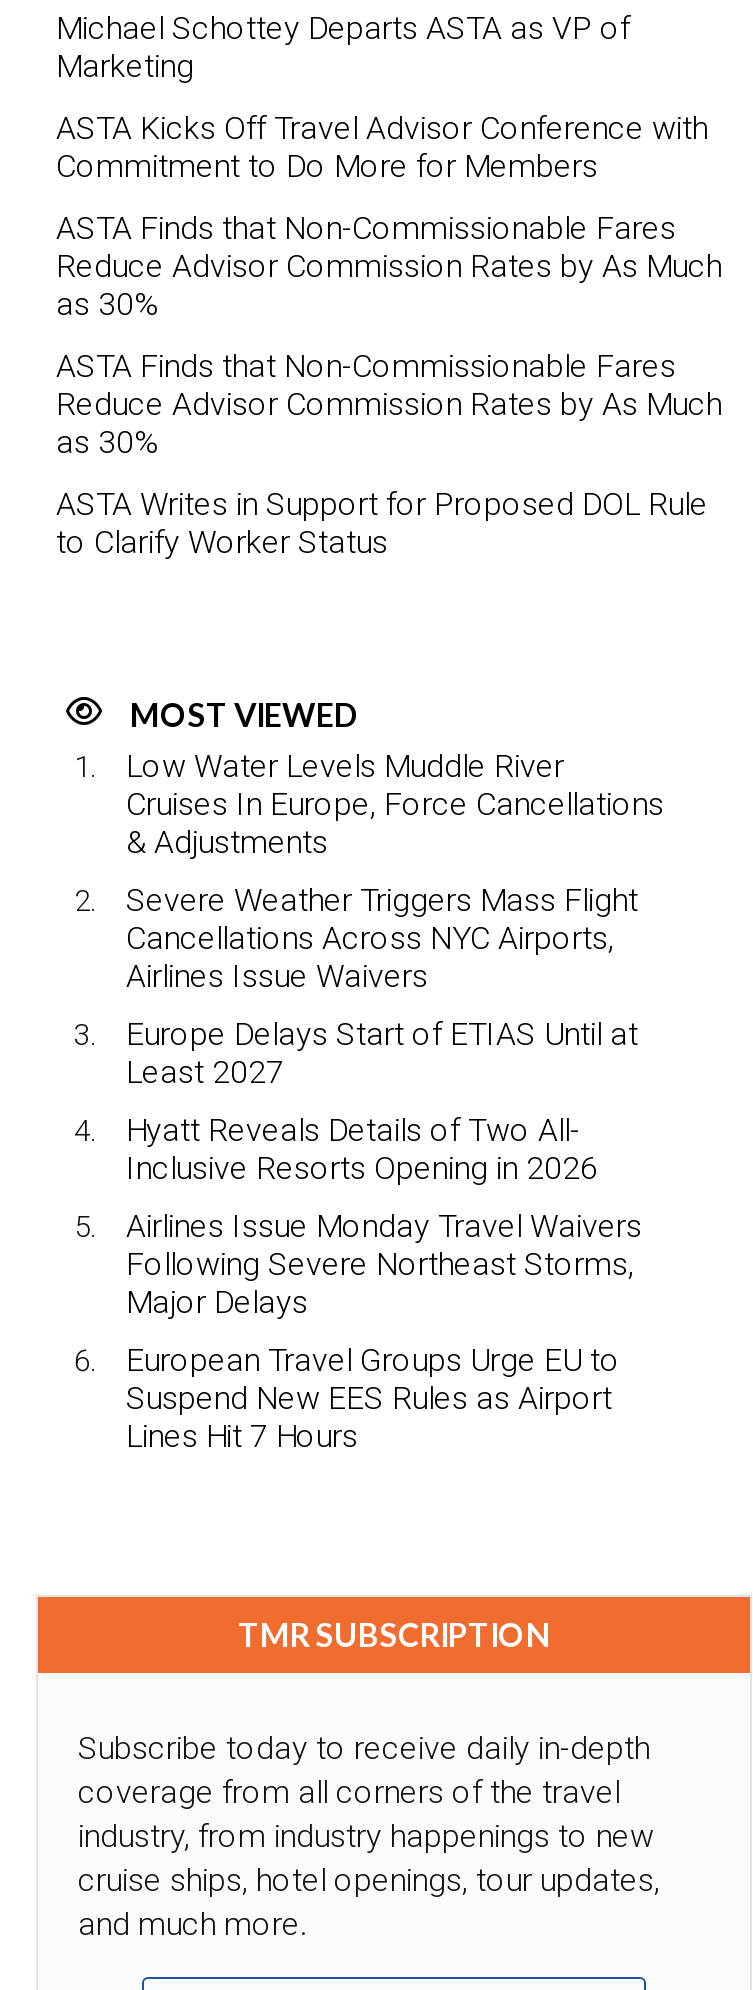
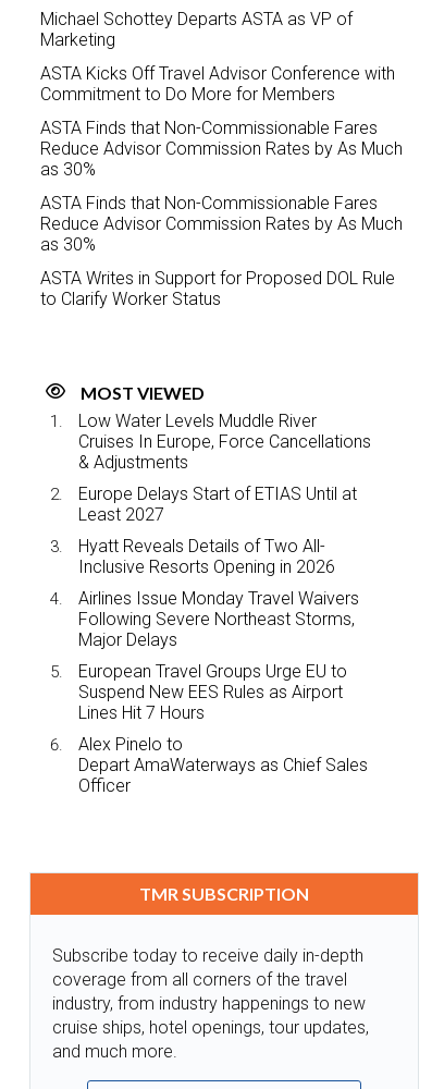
- Severe Weather Triggers Mass Flight
- Cancellations Across NYC Airports,
- Airlines Issue Waivers

moved up: Europe Delays Start of ETIAS Until at | Least 2027 | Hyatt Reveals Details of Two All- | ... | Suspend New EES Rules as Airport | Lines Hit 7 Hours

+ Alex Pinelo to
+ Depart AmaWaterways as Chief Sales
+ Officer
